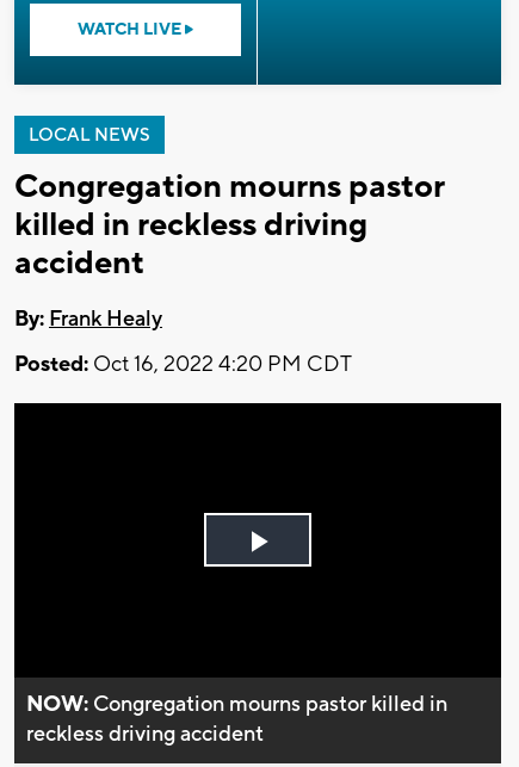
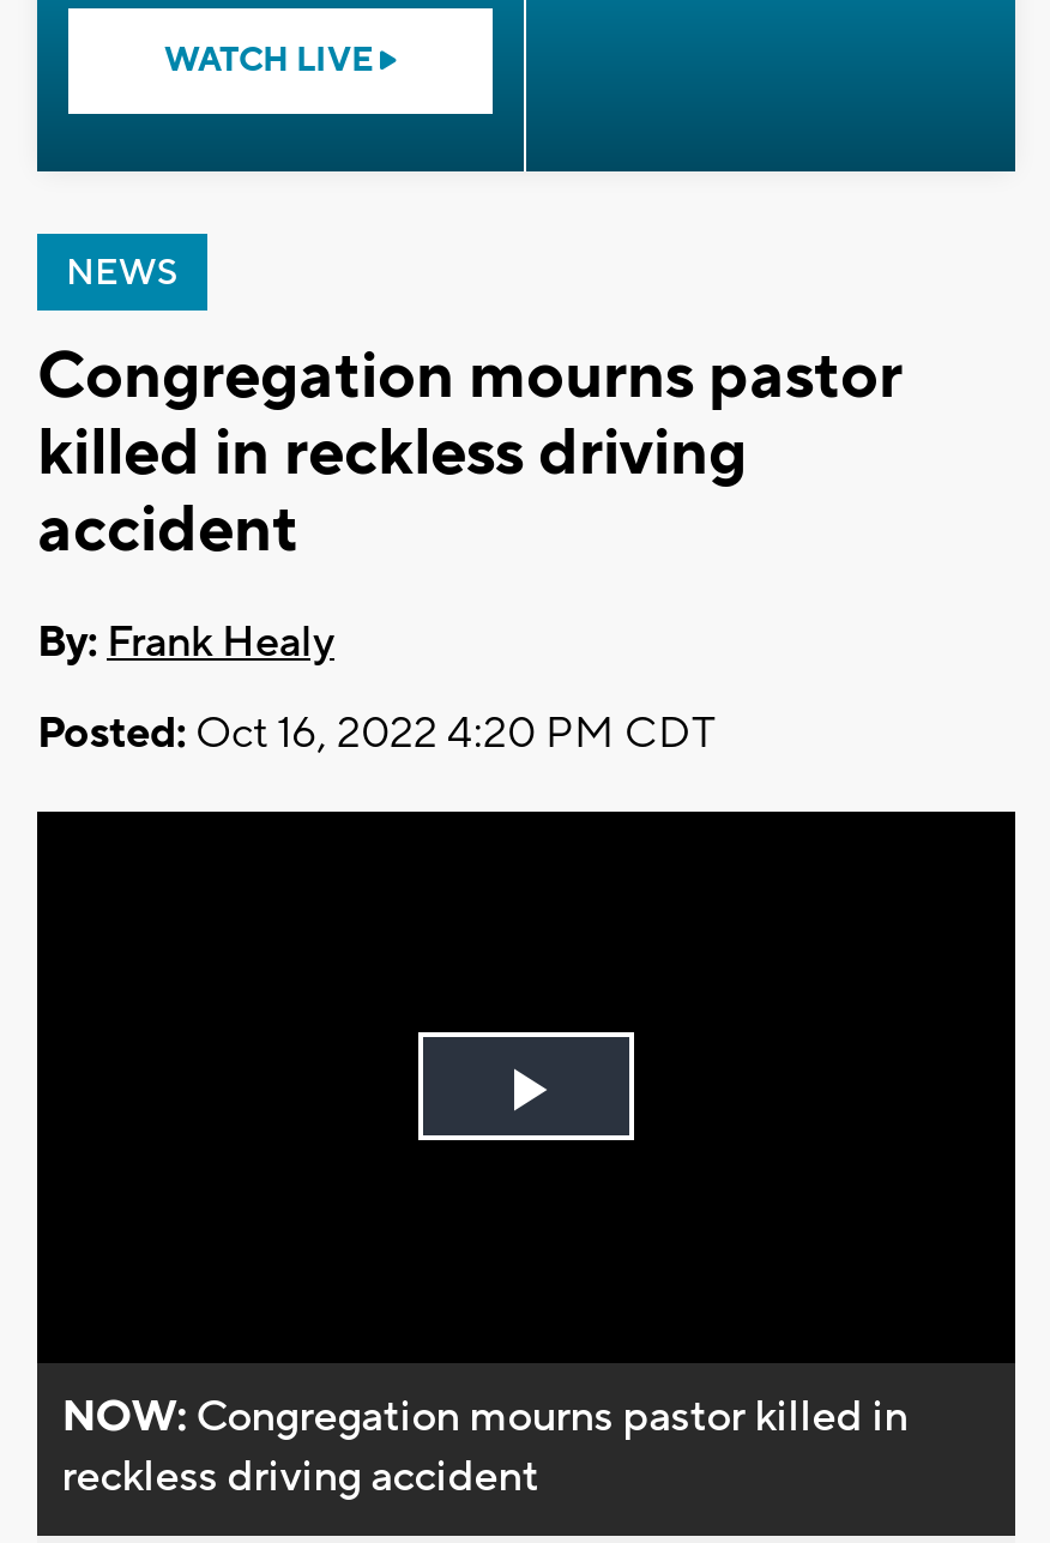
- LOCAL NEWS
+ NEWS
